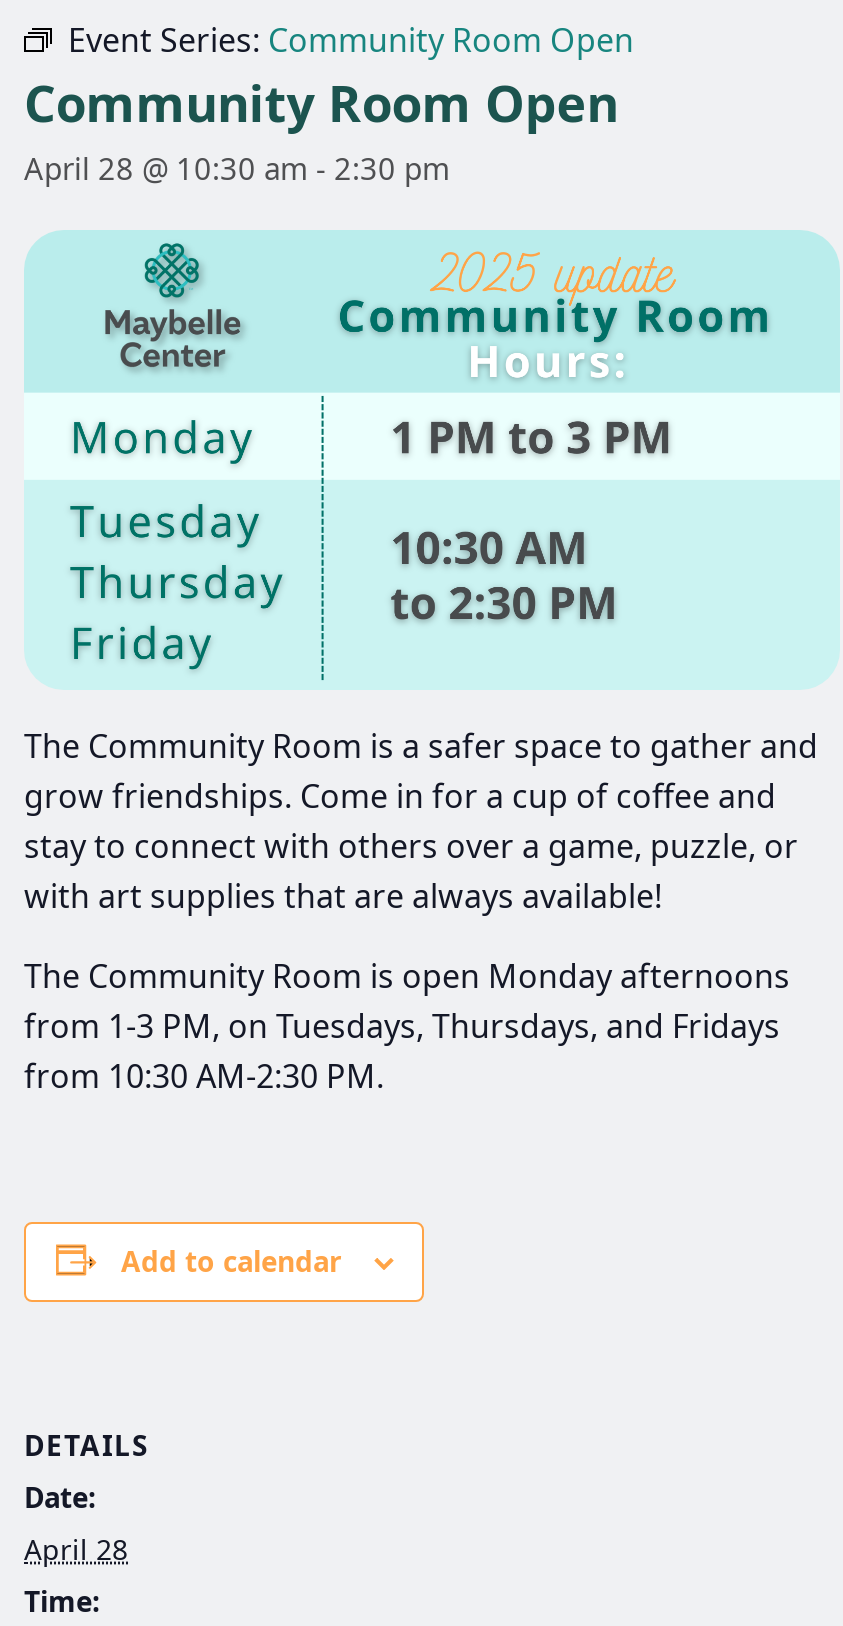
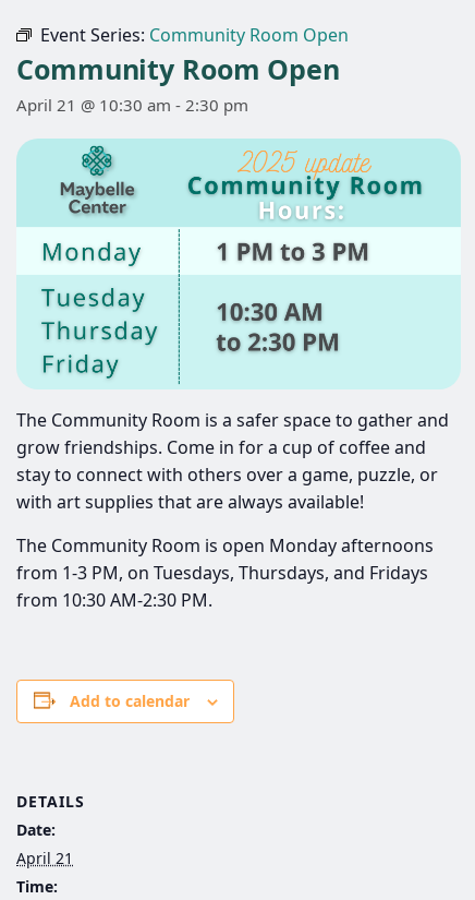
- April 28 @ 10:30 am - 2:30 pm
+ April 21 @ 10:30 am - 2:30 pm

- April 28
+ April 21
